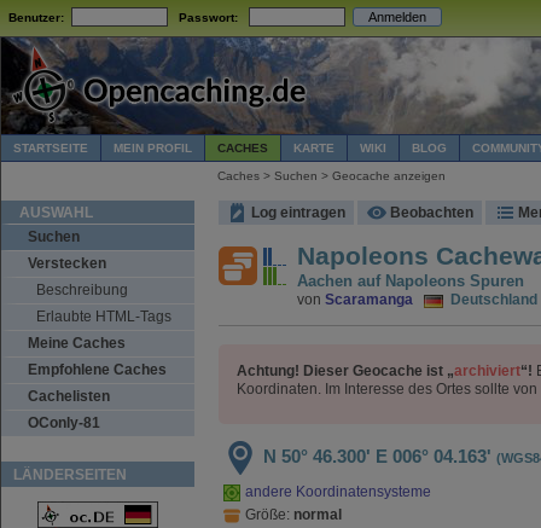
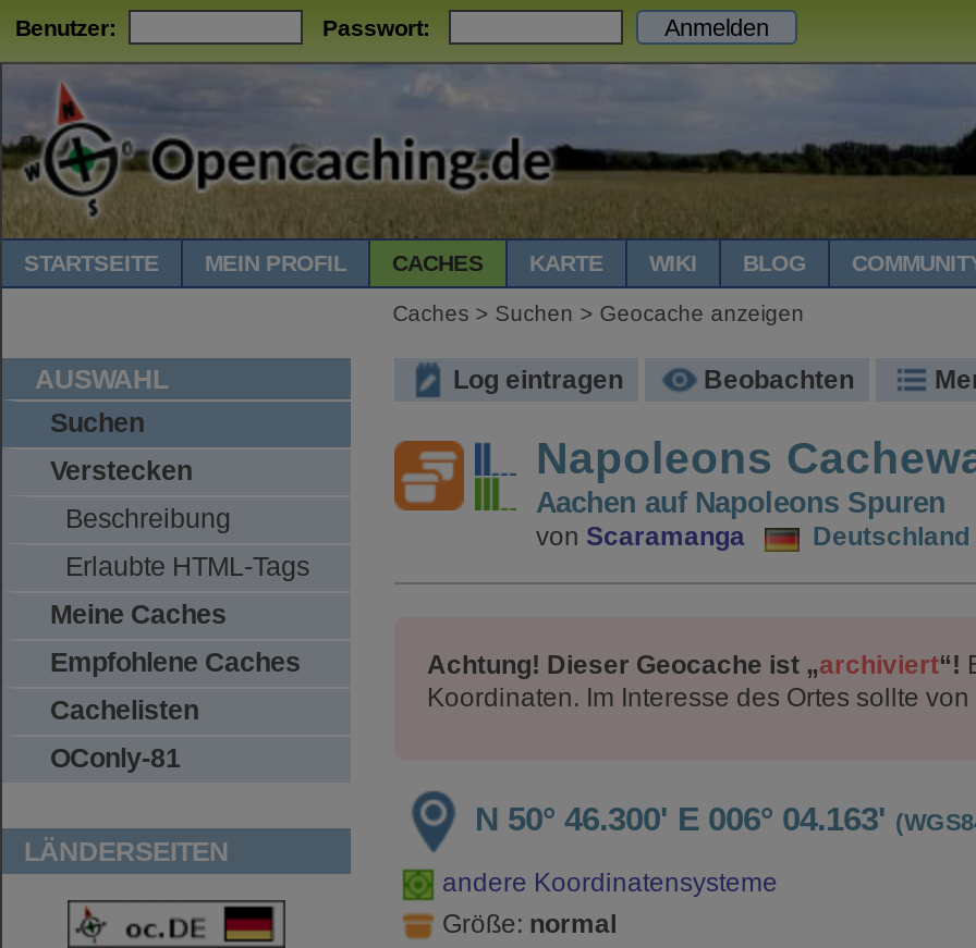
- [image]
+ [image]
